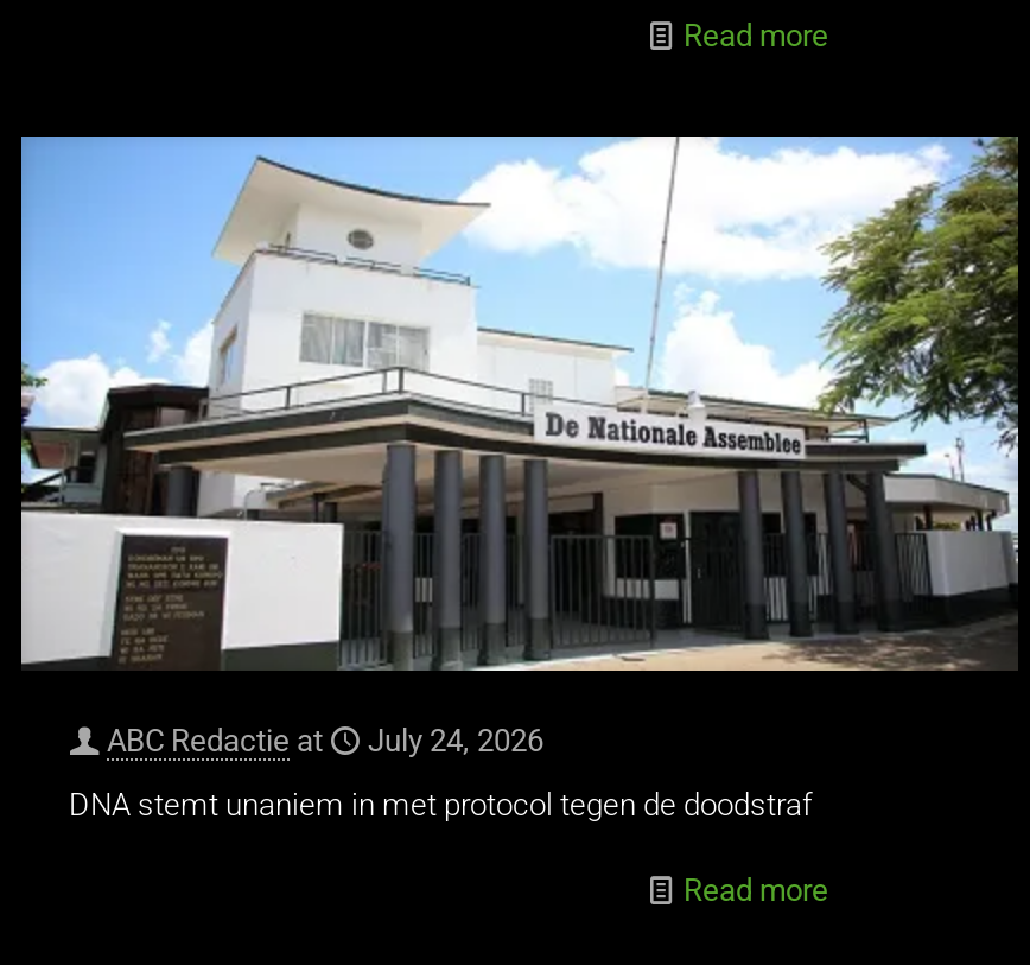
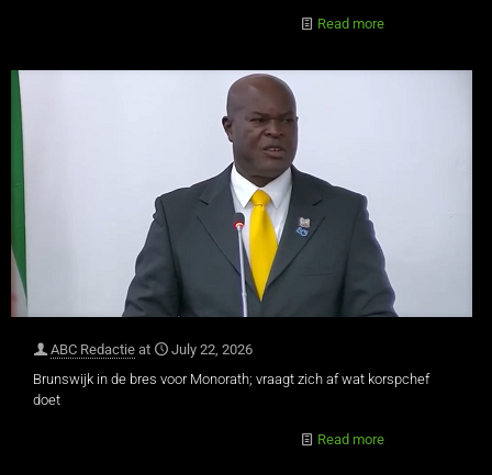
- [image]
- ABC Redactie at July 24, 2026
+ [image]
+ ABC Redactie at July 22, 2026

- DNA stemt unaniem in met protocol tegen de doodstraf
+ Brunswijk in de bres voor Monorath; vraagt zich af wat korspchef
+ doet
